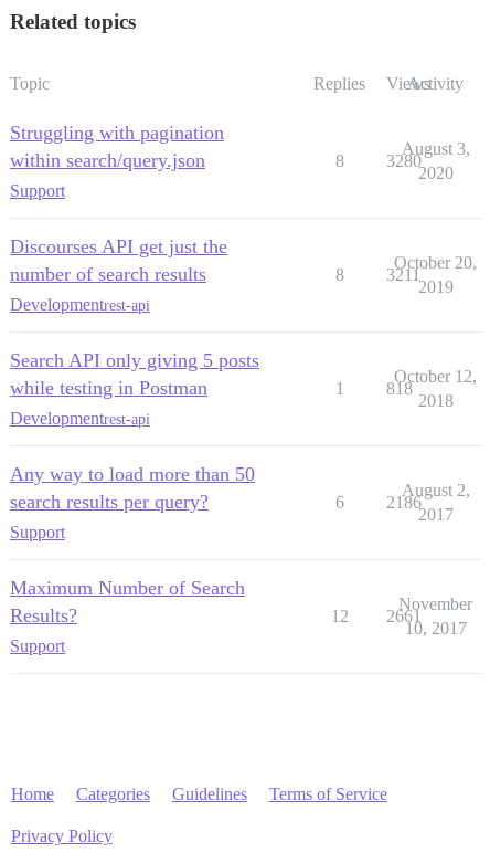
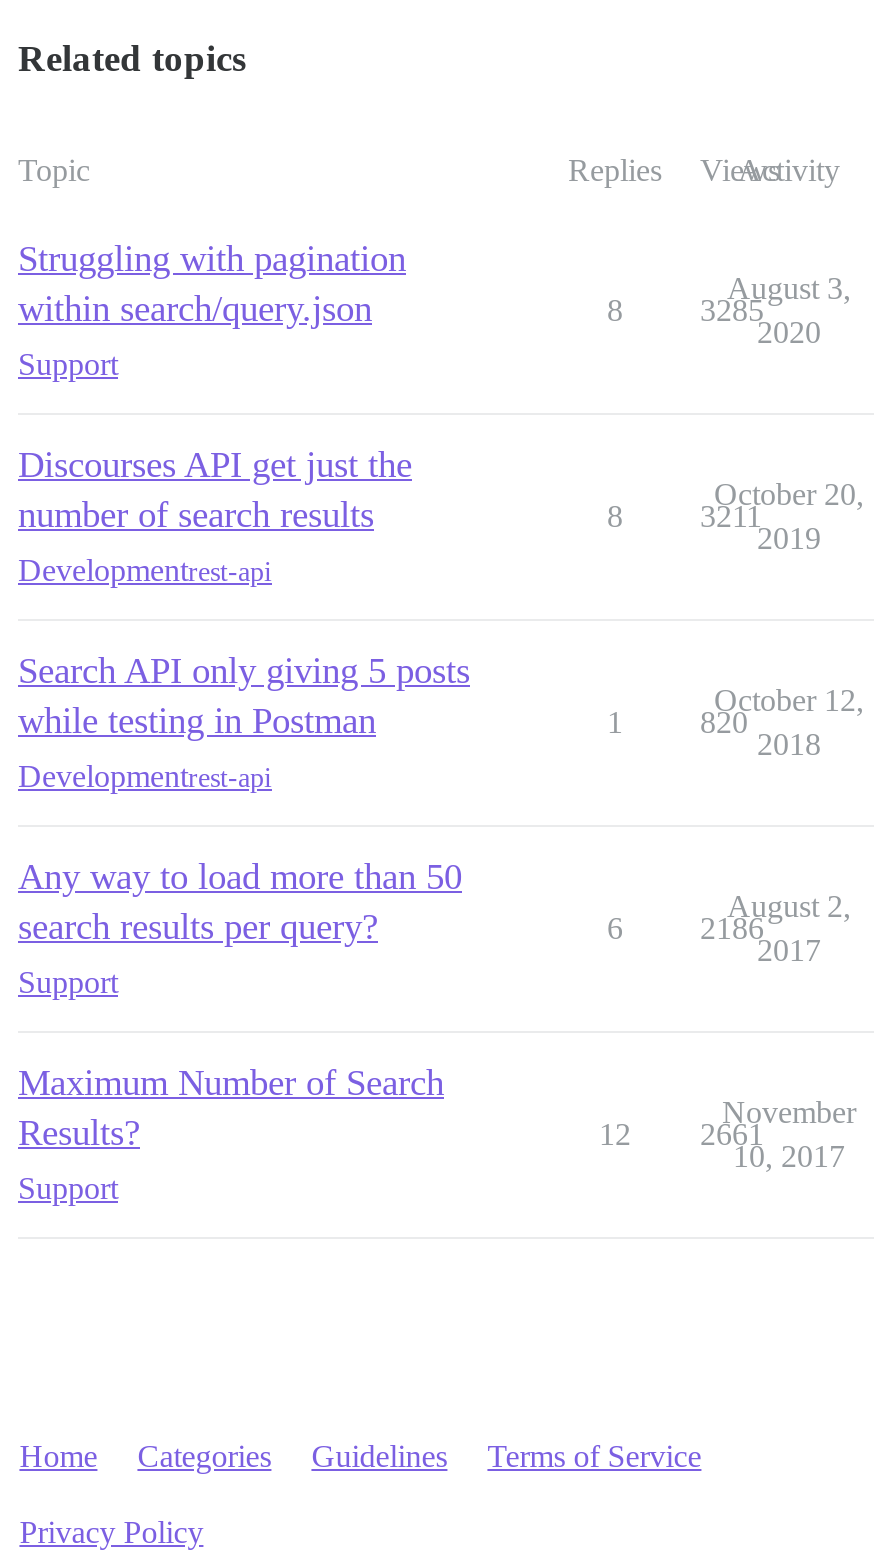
- 3280
+ 3285

- 818
+ 820
